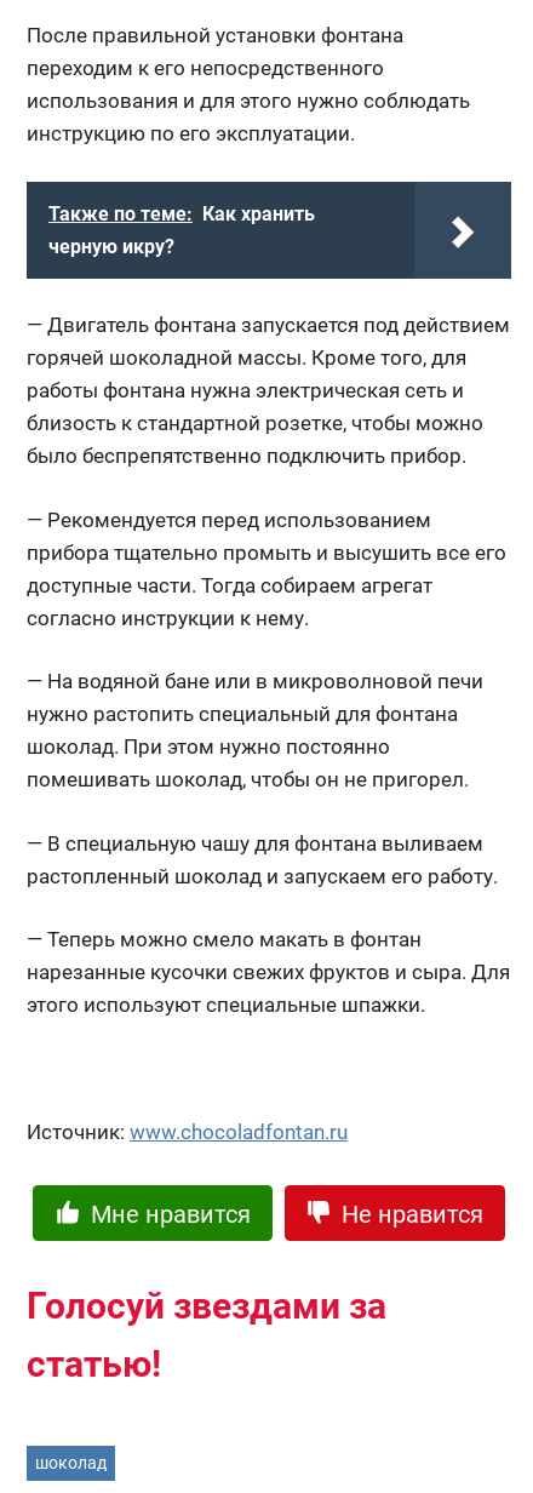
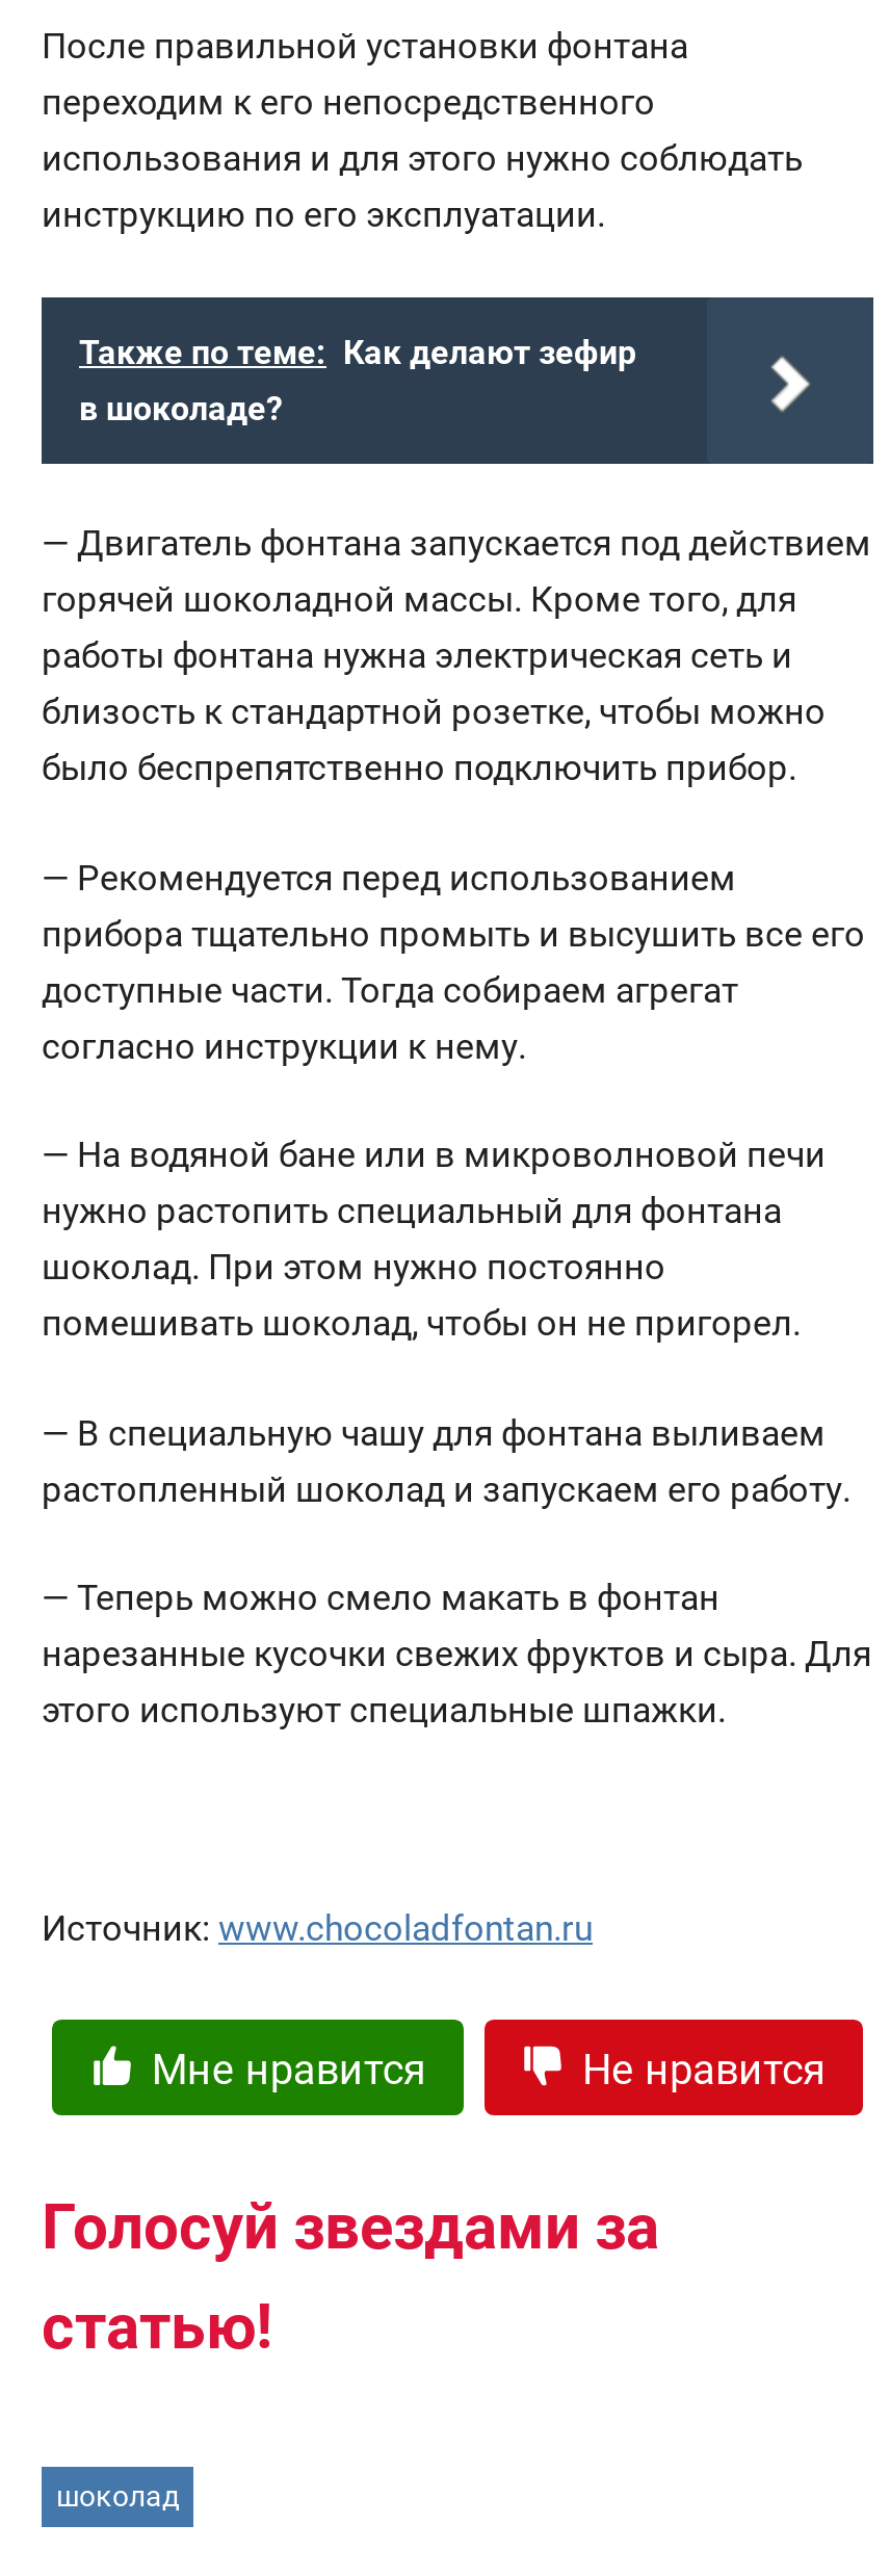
- Также по теме: Как хранить
- черную икру?
+ Также по теме: Как делают зефир
+ в шоколаде?
